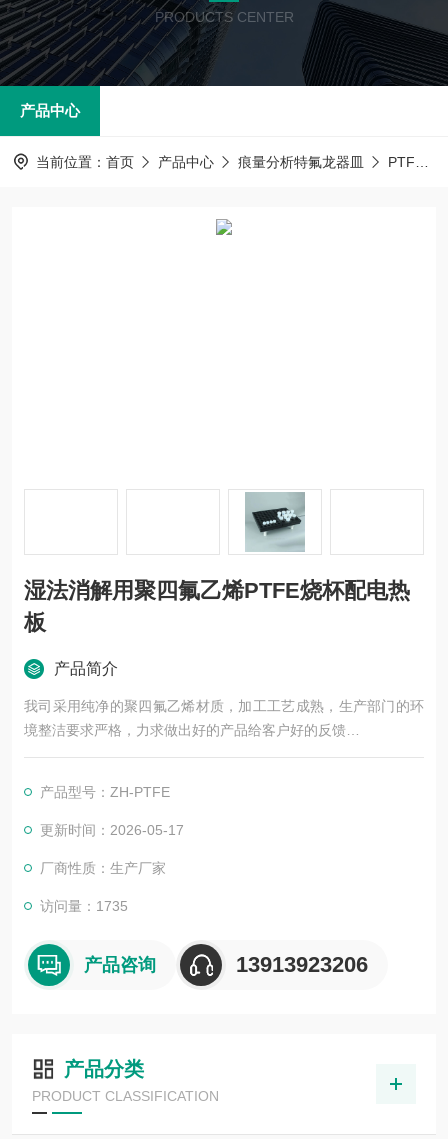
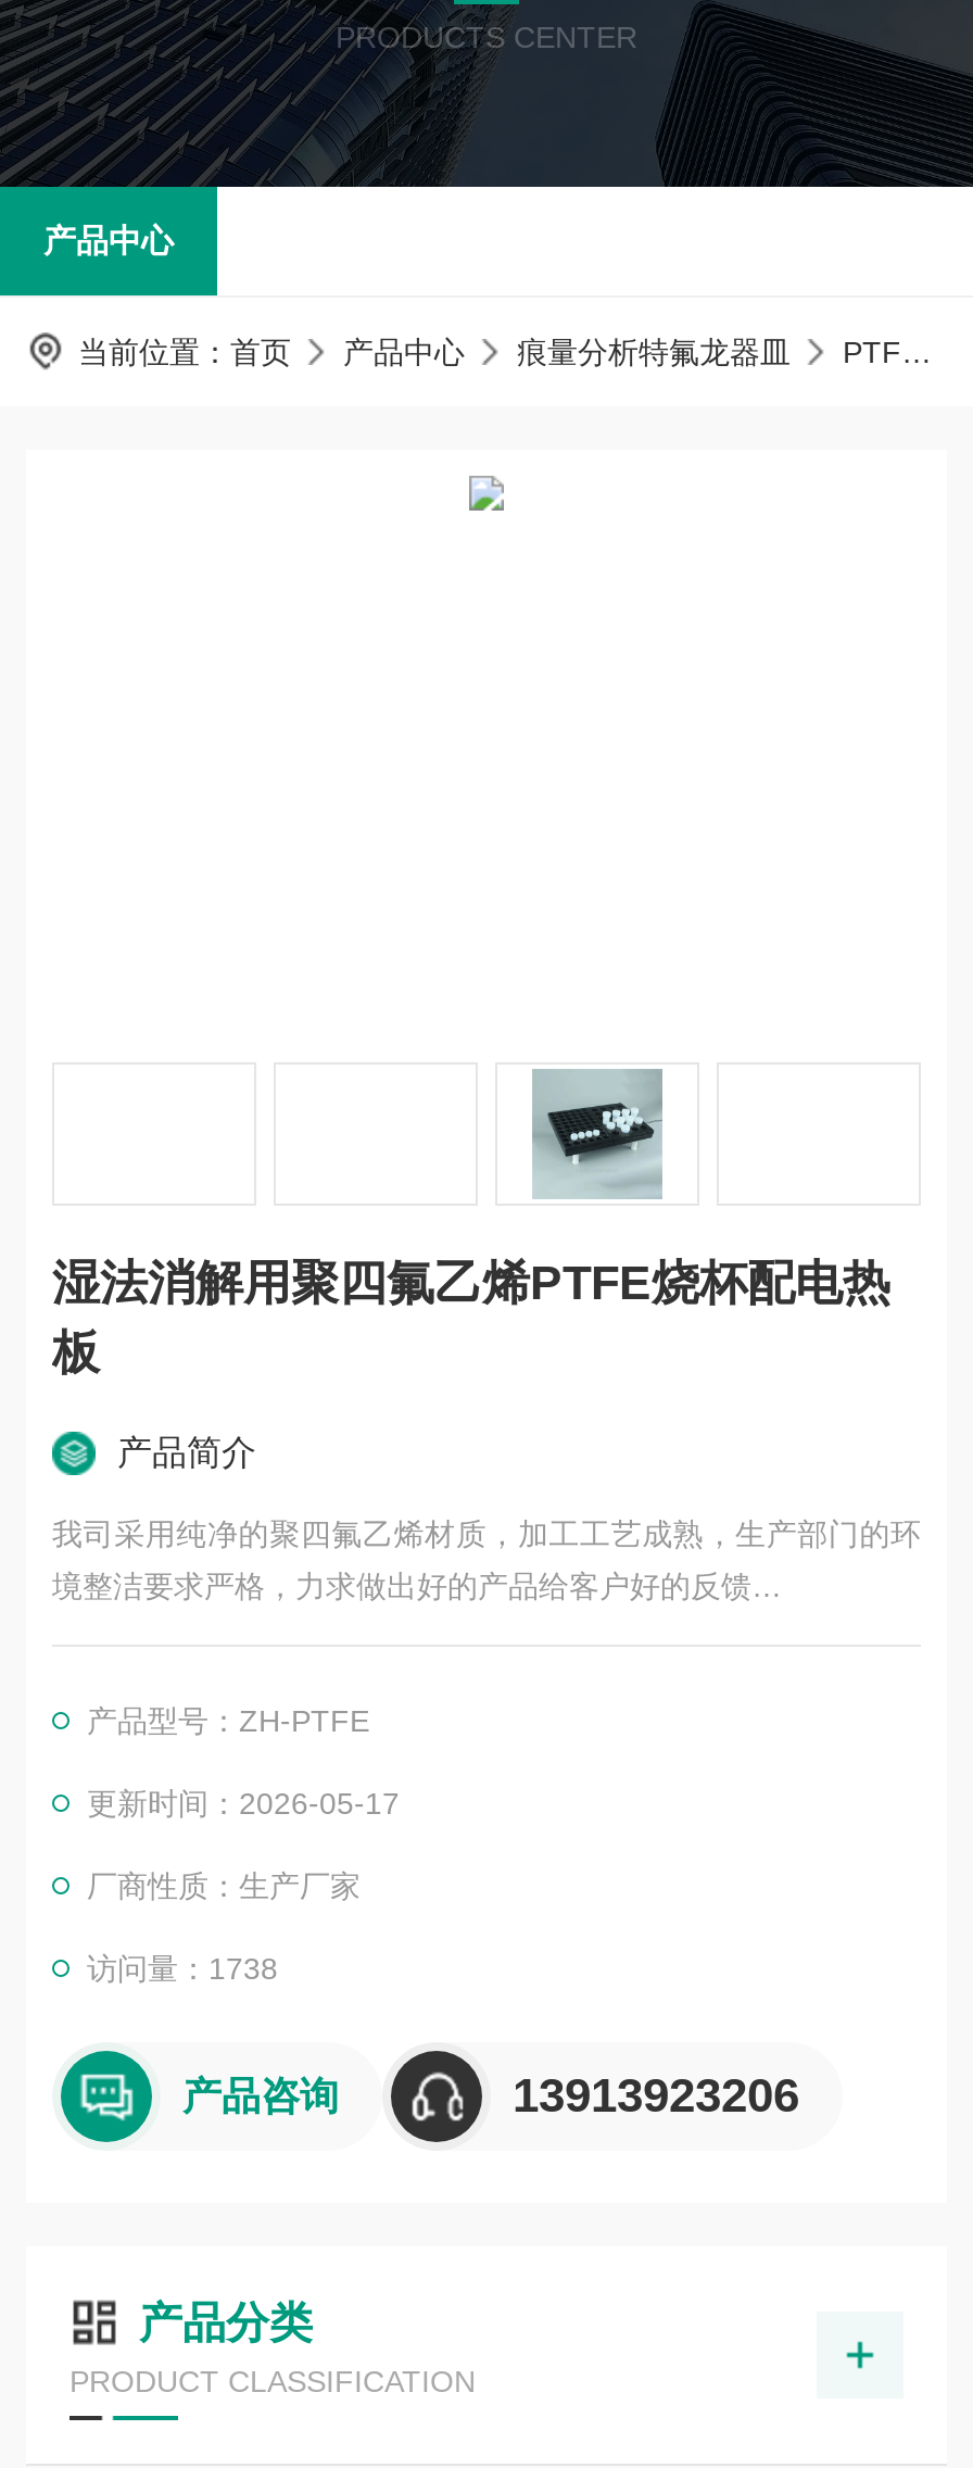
- 访问量：1735
+ 访问量：1738
